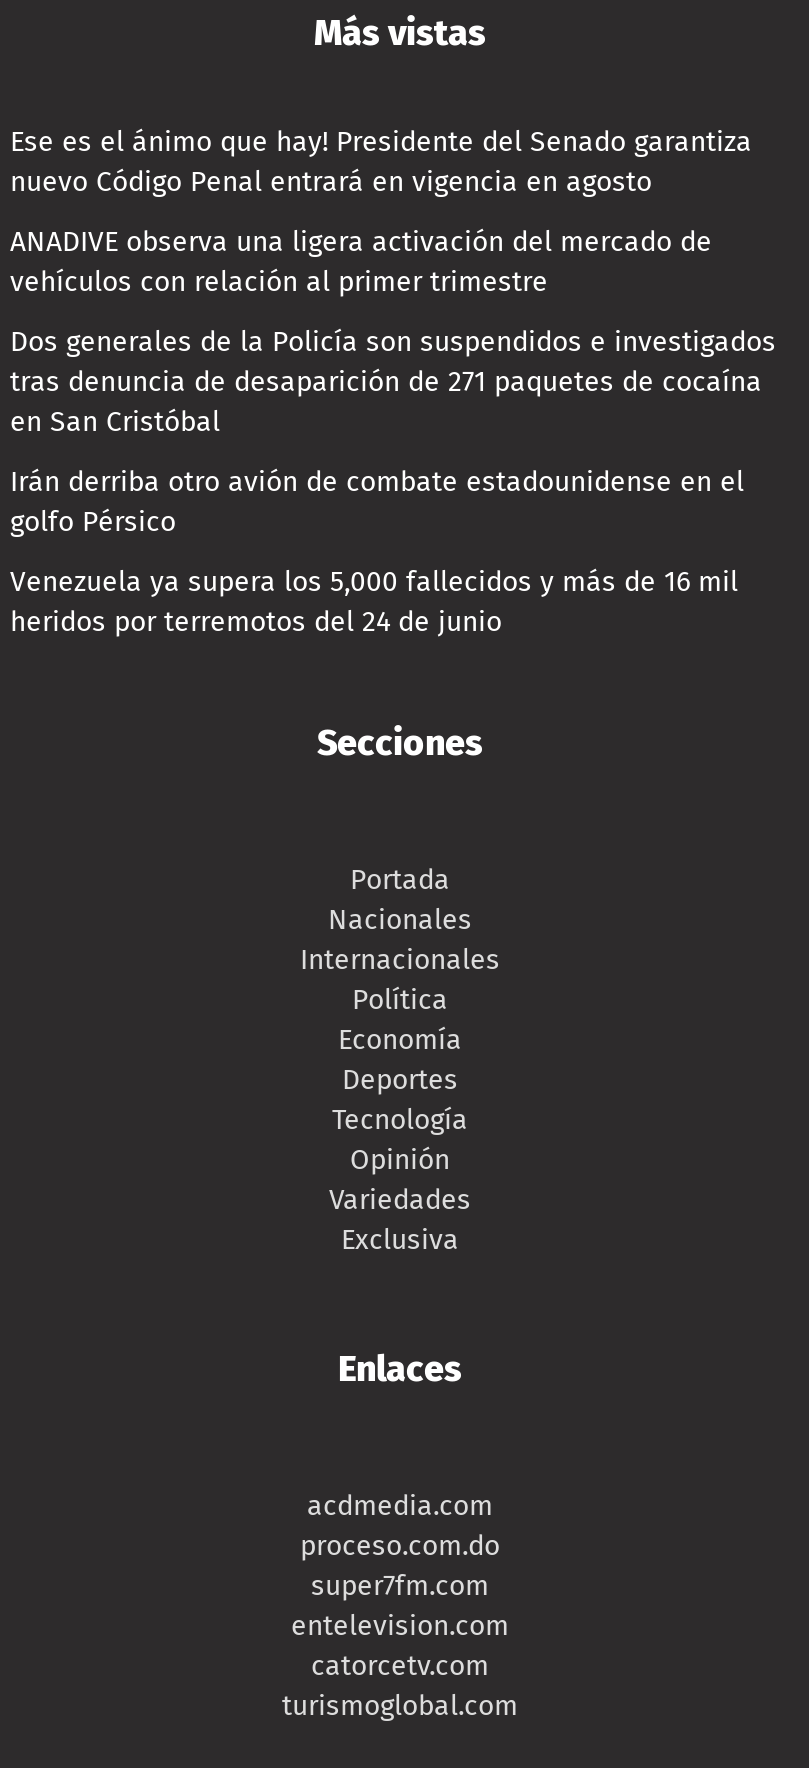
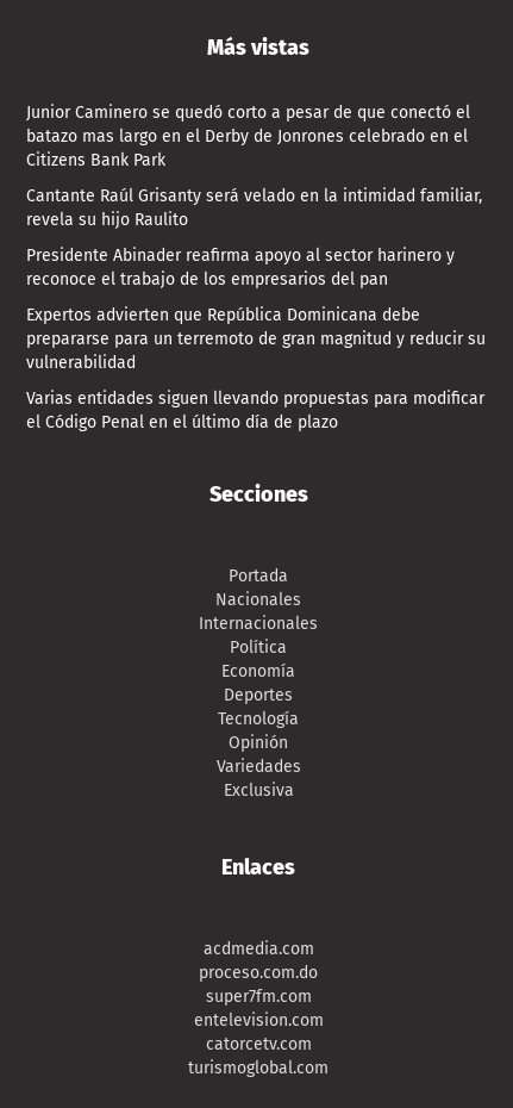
- Ese es el ánimo que hay! Presidente del Senado garantiza
- nuevo Código Penal entrará en vigencia en agosto
+ Junior Caminero se quedó corto a pesar de que conectó el
+ batazo mas largo en el Derby de Jonrones celebrado en el
+ Citizens Bank Park

- ANADIVE observa una ligera activación del mercado de
- vehículos con relación al primer trimestre
+ Cantante Raúl Grisanty será velado en la intimidad familiar,
+ revela su hijo Raulito

- Dos generales de la Policía son suspendidos e investigados
- tras denuncia de desaparición de 271 paquetes de cocaína
- en San Cristóbal
+ Presidente Abinader reafirma apoyo al sector harinero y
+ reconoce el trabajo de los empresarios del pan

- Irán derriba otro avión de combate estadounidense en el
- golfo Pérsico
+ Expertos advierten que República Dominicana debe
+ prepararse para un terremoto de gran magnitud y reducir su
+ vulnerabilidad

- Venezuela ya supera los 5,000 fallecidos y más de 16 mil
- heridos por terremotos del 24 de junio
+ Varias entidades siguen llevando propuestas para modificar
+ el Código Penal en el último día de plazo
